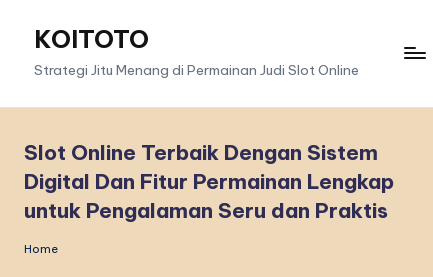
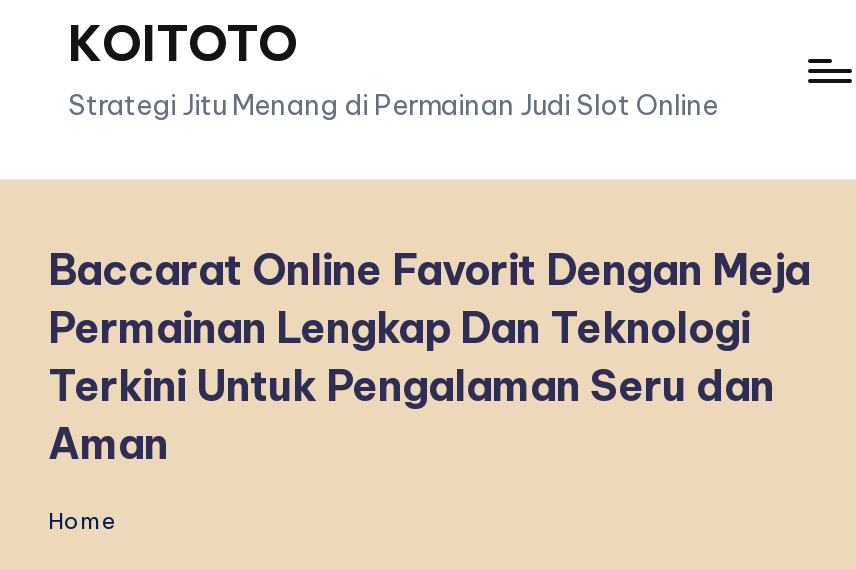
- Slot Online Terbaik Dengan Sistem
- Digital Dan Fitur Permainan Lengkap
- untuk Pengalaman Seru dan Praktis
+ Baccarat Online Favorit Dengan Meja
+ Permainan Lengkap Dan Teknologi
+ Terkini Untuk Pengalaman Seru dan
+ Aman
